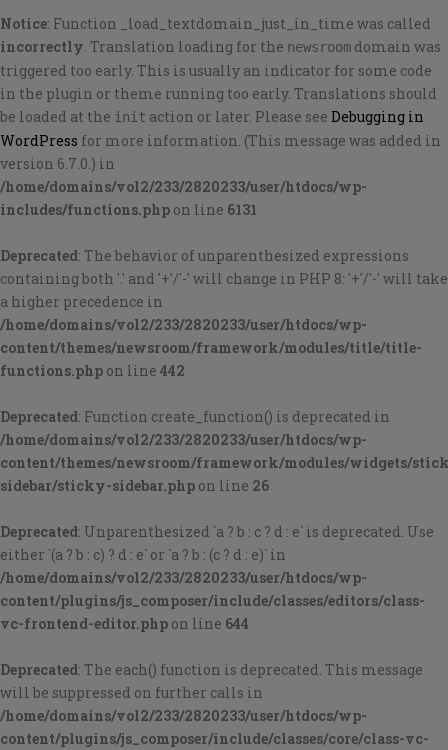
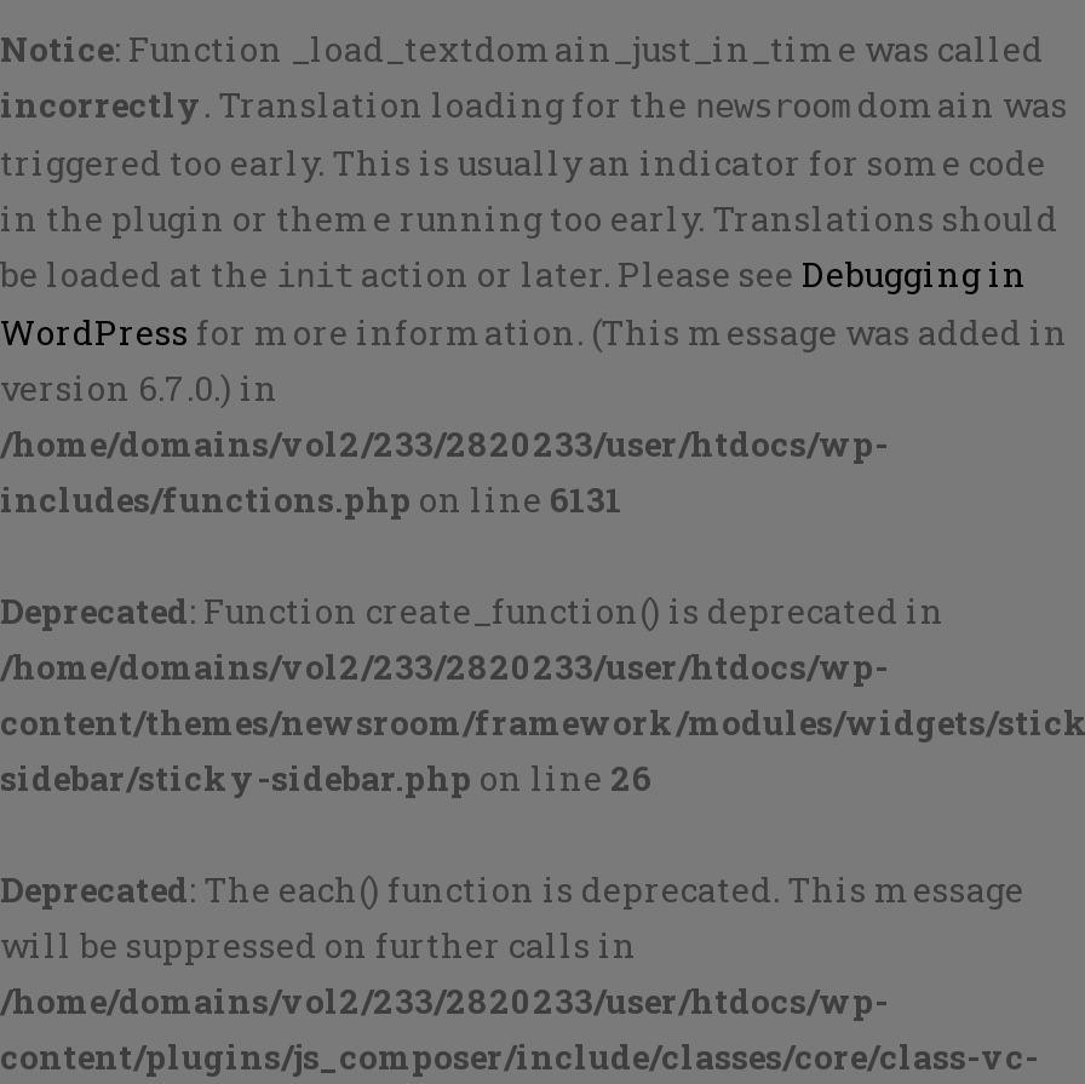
- Deprecated: The behavior of unparenthesized expressions
- containing both '.' and '+'/'-' will change in PHP 8: '+'/'-' will take
- a higher precedence in
- /home/domains/vol2/233/2820233/user/htdocs/wp-
- content/themes/newsroom/framework/modules/title/title-
- functions.php on line 442

- Deprecated: Unparenthesized `a ? b : c ? d : e` is deprecated. Use
- either `(a ? b : c) ? d : e` or `a ? b : (c ? d : e)` in
- /home/domains/vol2/233/2820233/user/htdocs/wp-
- content/plugins/js_composer/include/classes/editors/class-
- vc-frontend-editor.php on line 644
